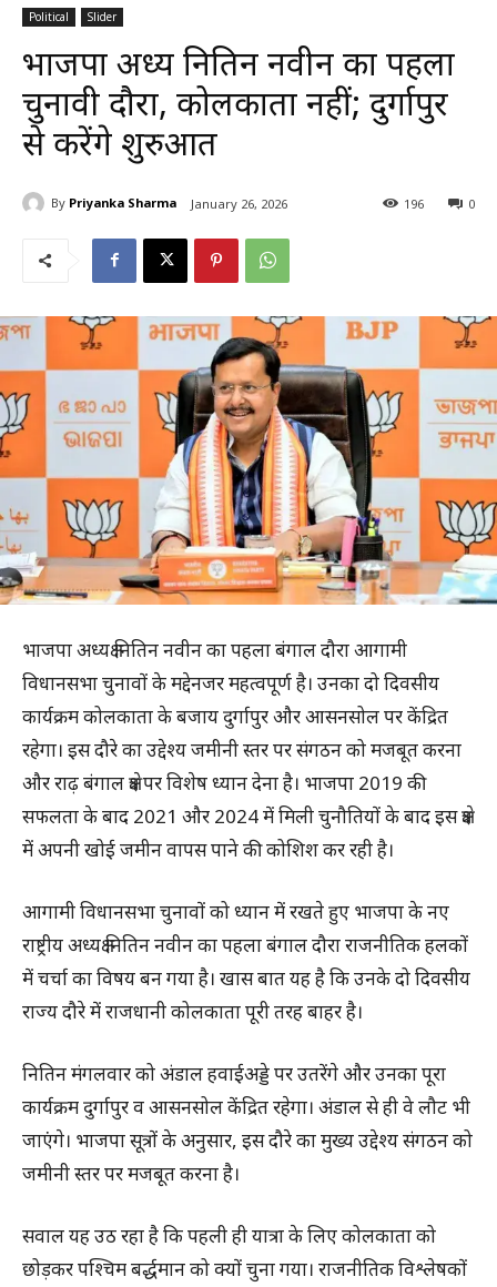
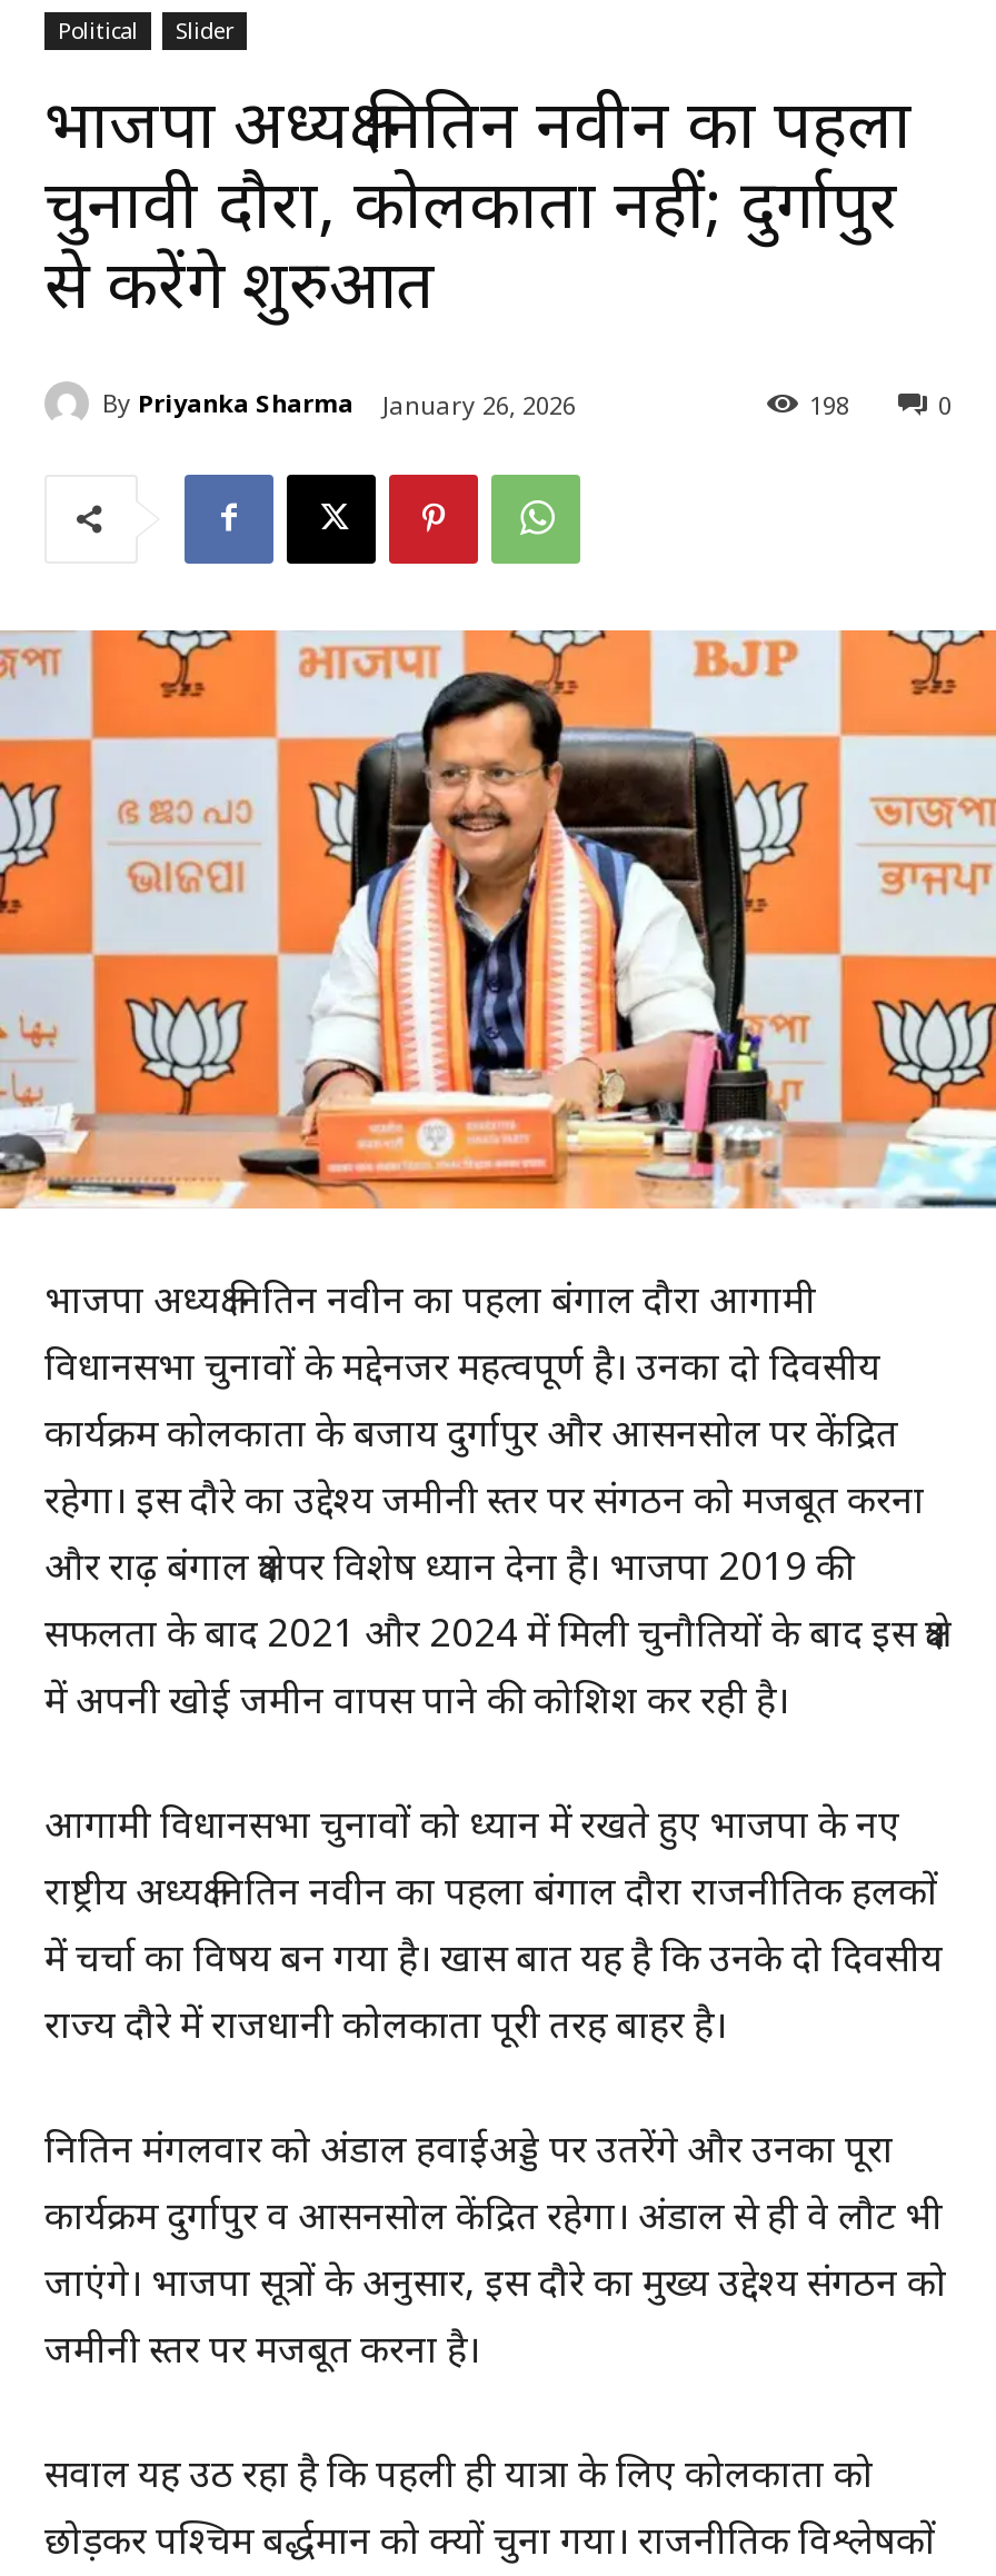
- 196
+ 198
